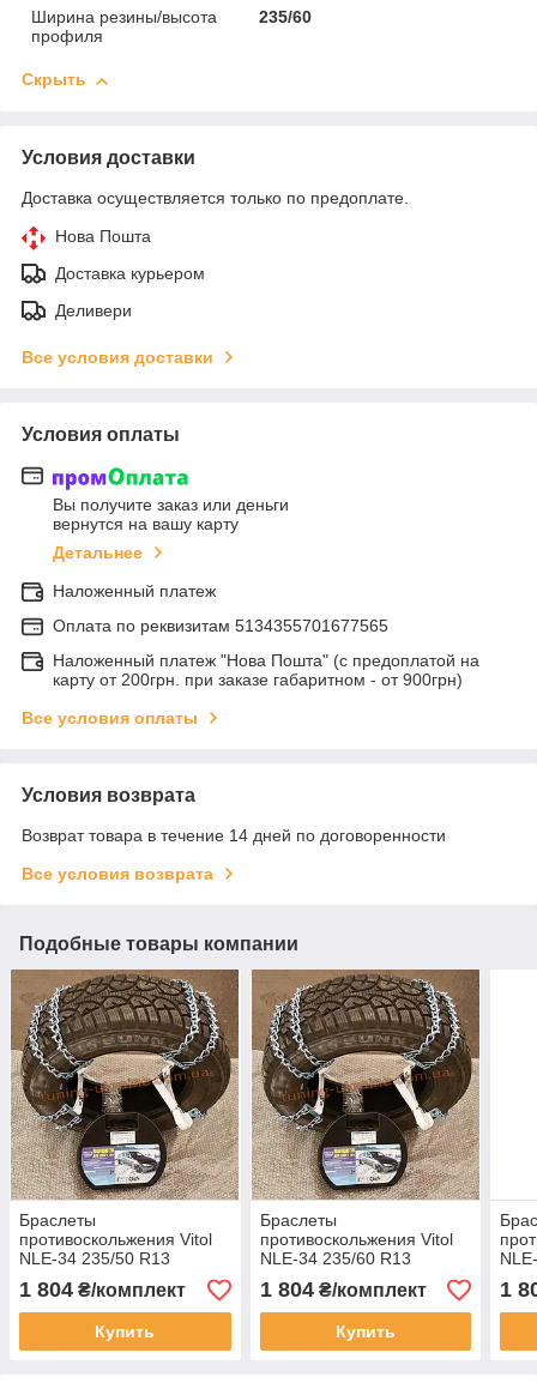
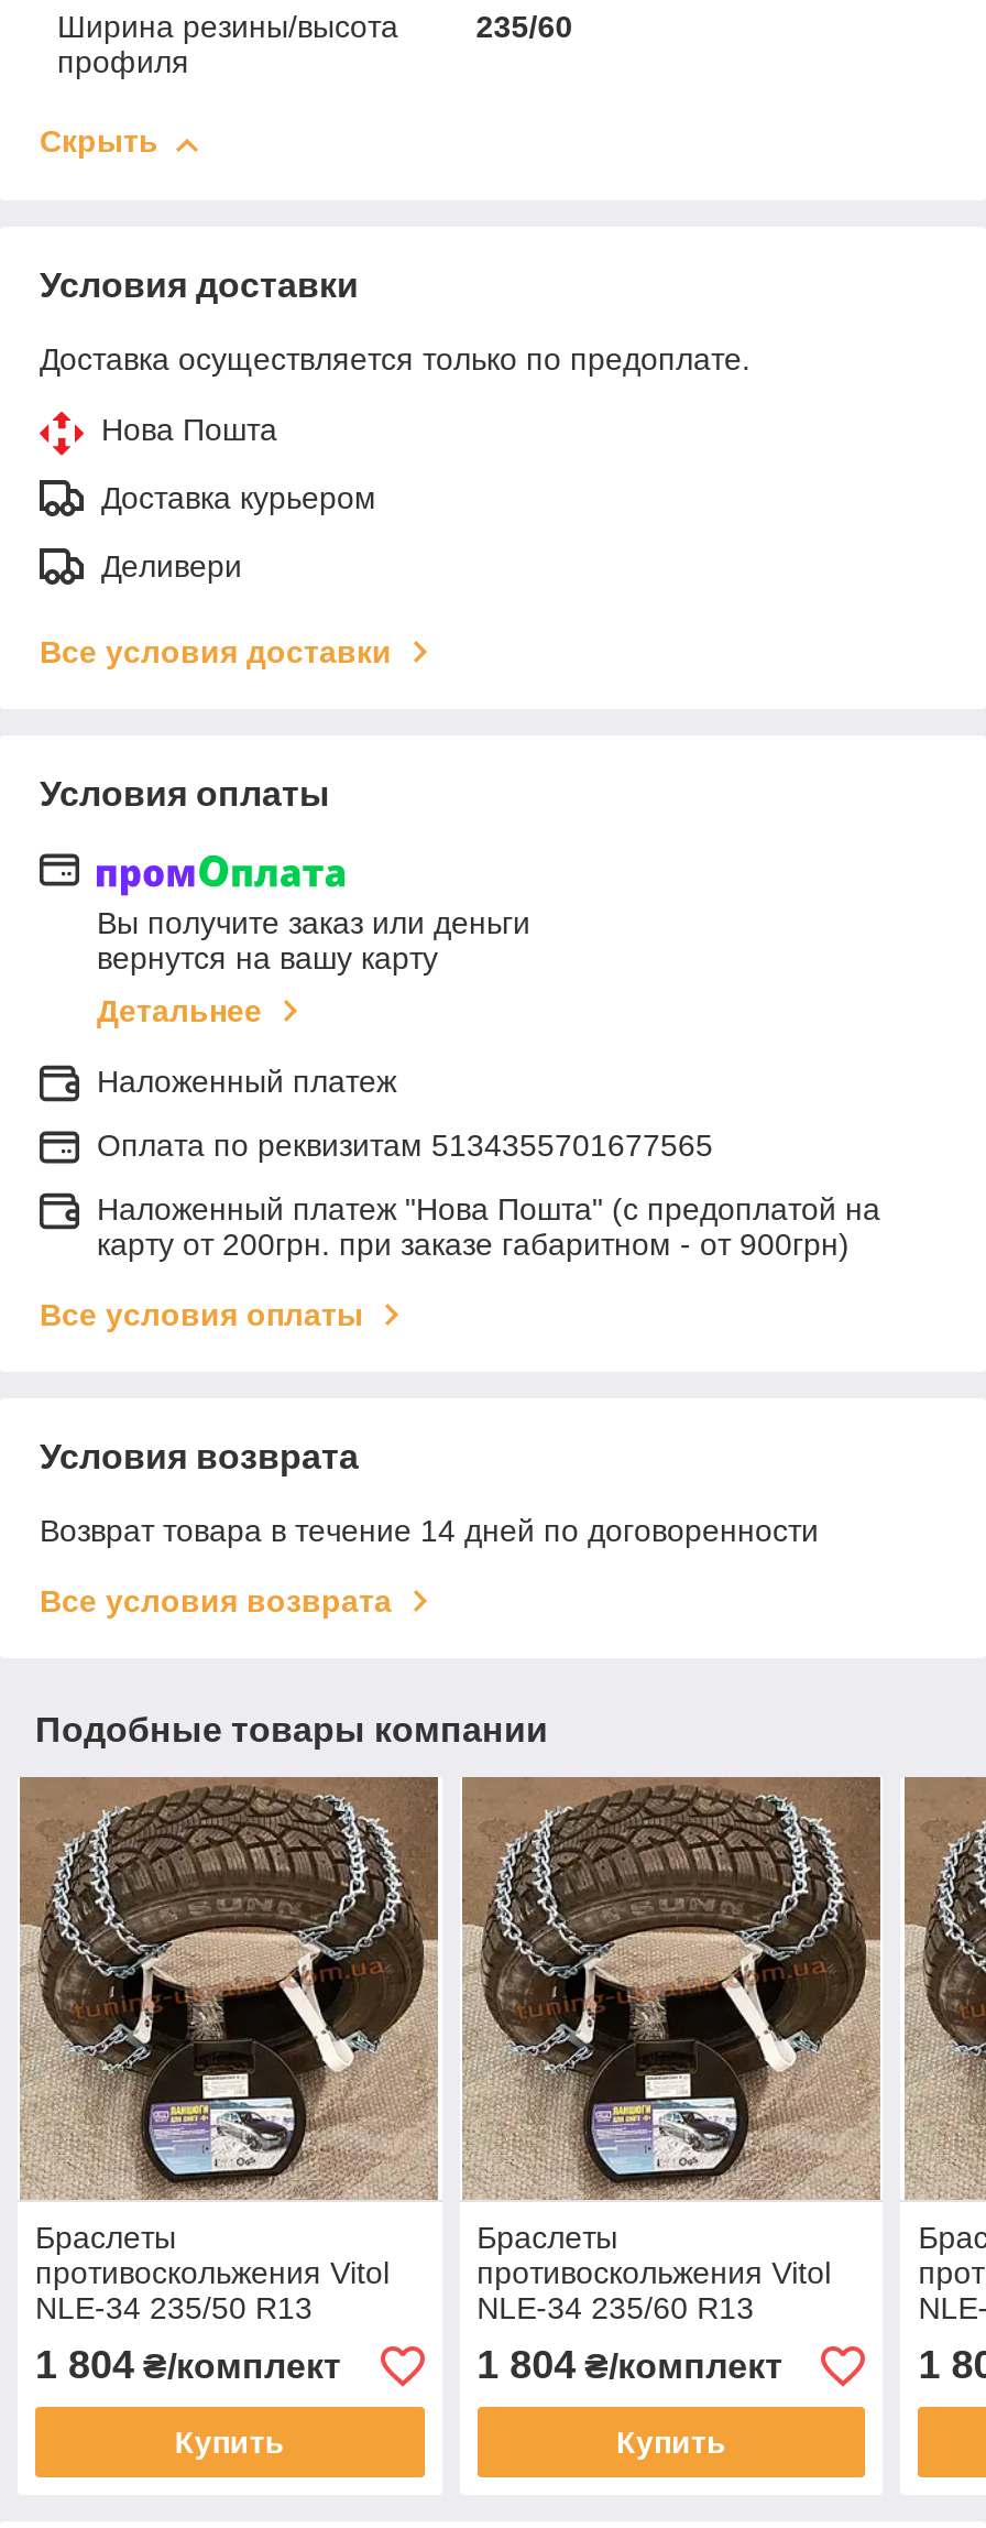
+ [image]
